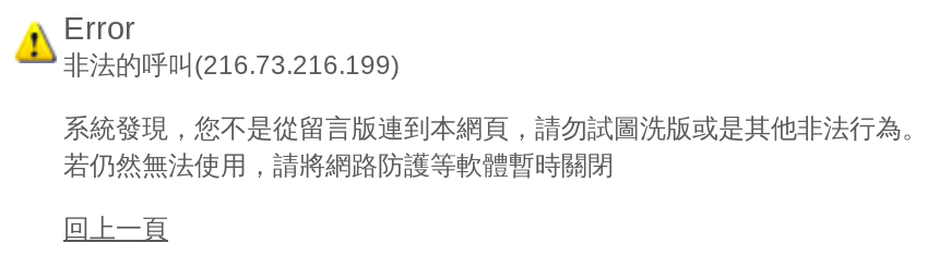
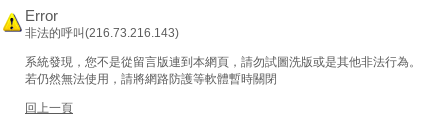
- 非法的呼叫(216.73.216.199)
+ 非法的呼叫(216.73.216.143)
